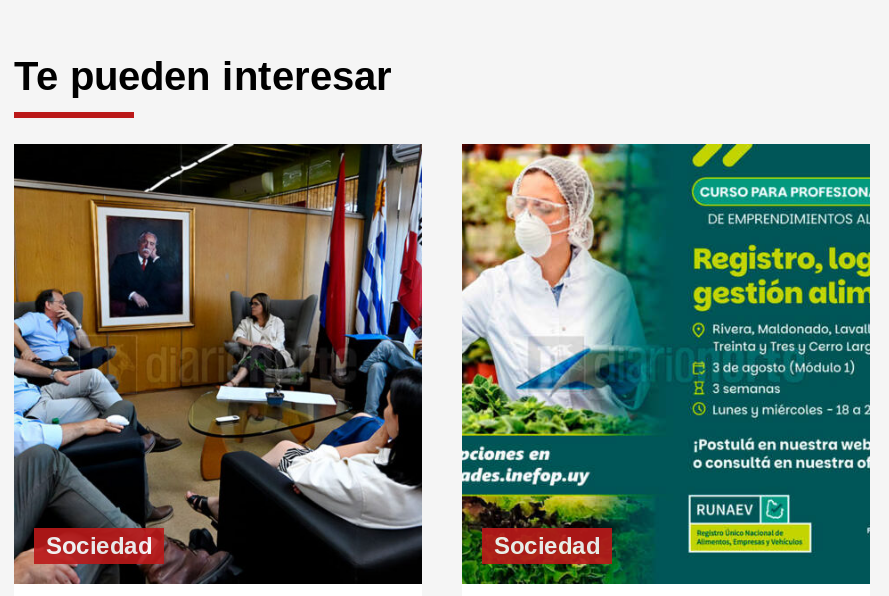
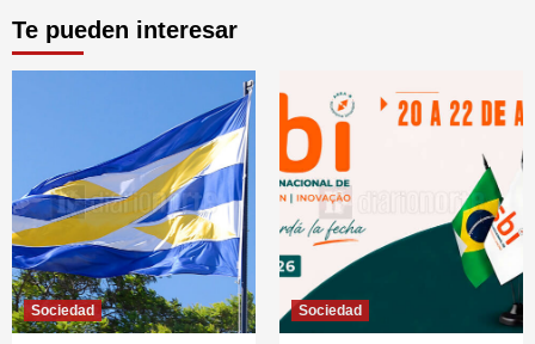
- [image]
+ [image]

- [image]
+ [image]
